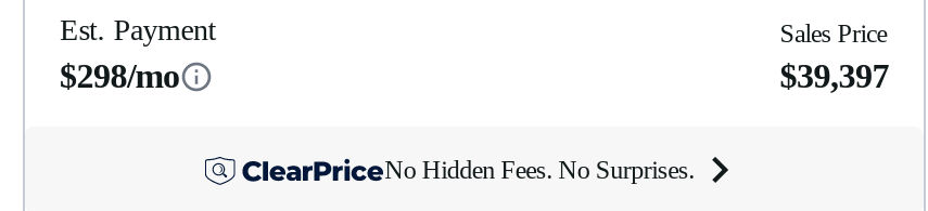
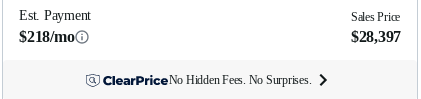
- $298/mo
+ $218/mo

- $39,397
+ $28,397
